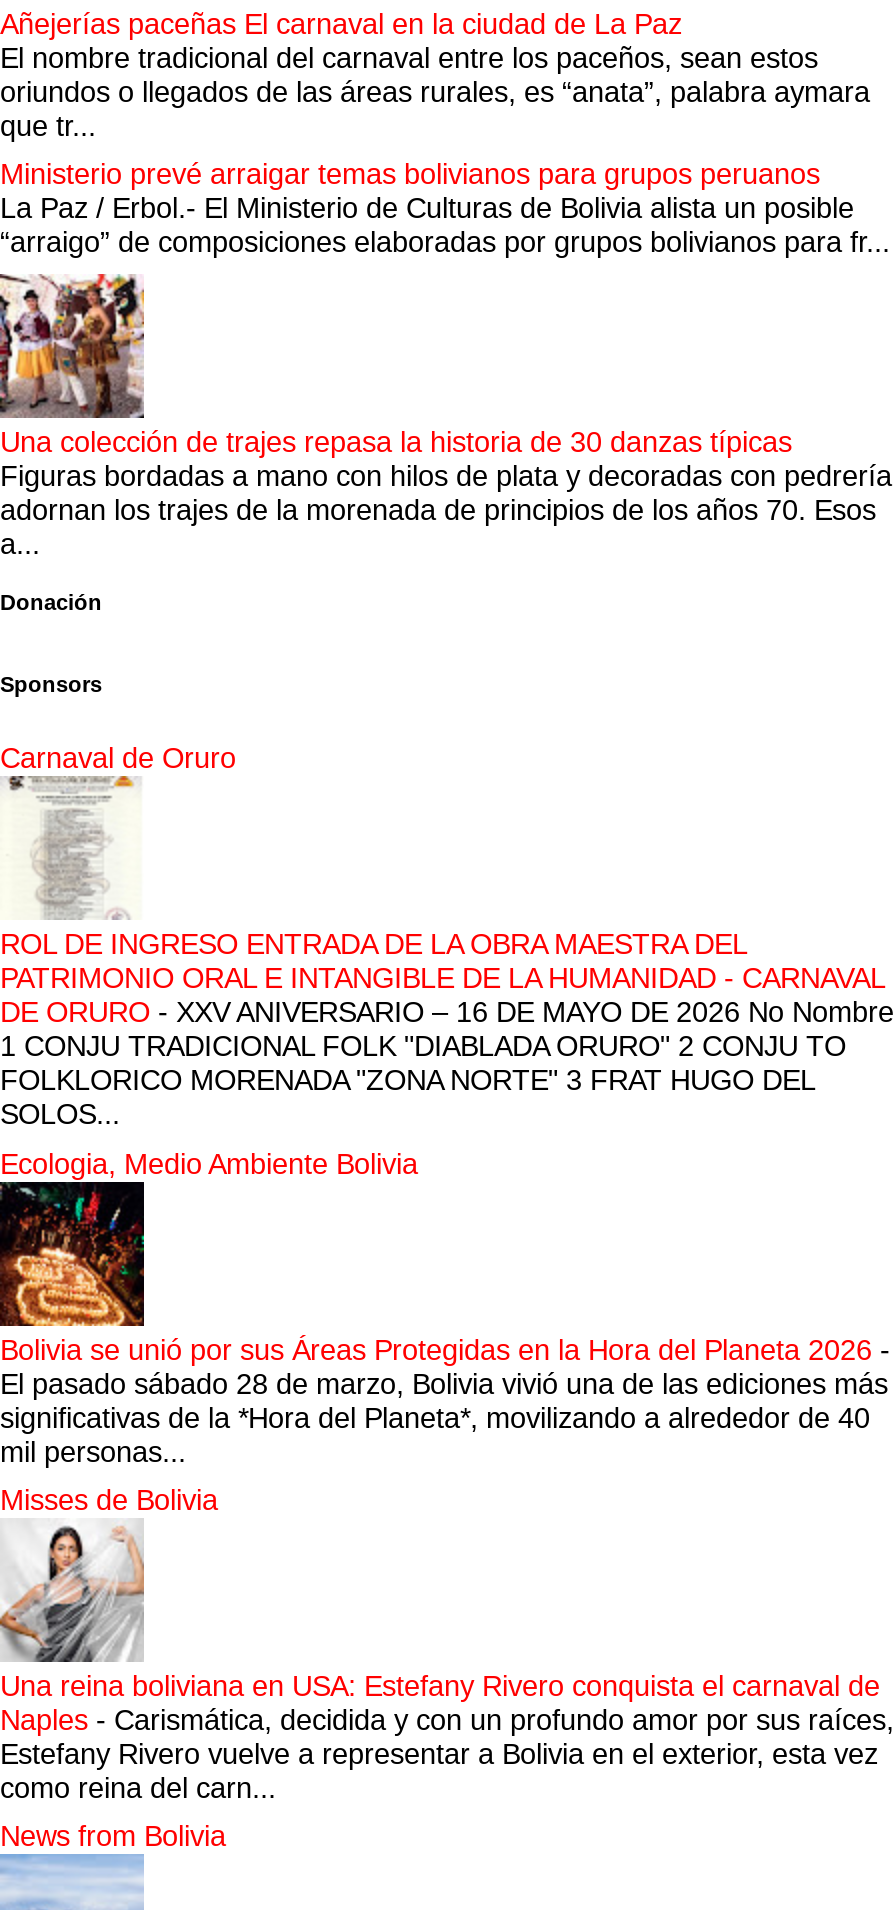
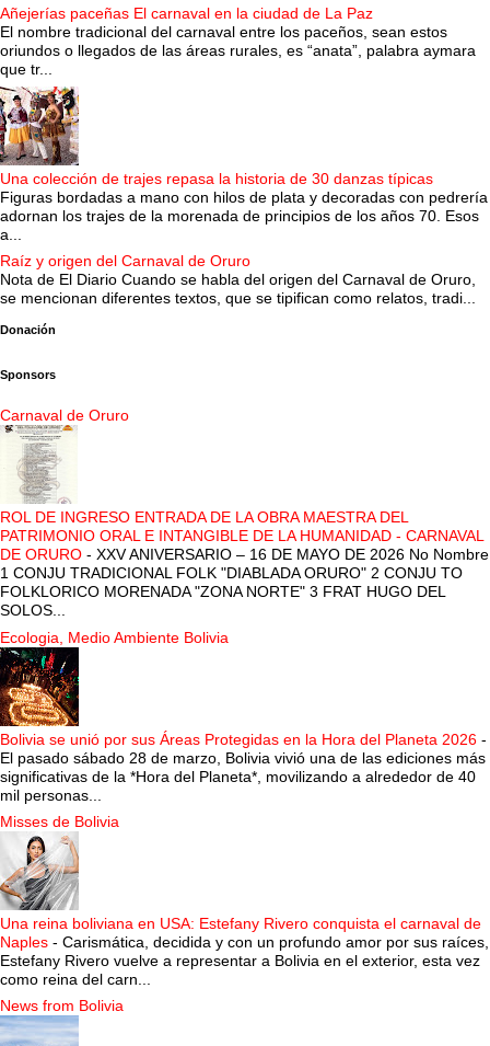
- Ministerio prevé arraigar temas bolivianos para grupos peruanos
- La Paz / Erbol.- El Ministerio de Culturas de Bolivia alista un posible
- “arraigo” de composiciones elaboradas por grupos bolivianos para fr...

moved up: [image] | Una colección de trajes repasa la historia de 30 danzas típicas | Figuras bordadas a mano con hilos de plata y decoradas con pedrería | adornan los trajes de la morenada de principios de los años 70. Esos | a...

+ Raíz y origen del Carnaval de Oruro
+ Nota de El Diario Cuando se habla del origen del Carnaval de Oruro,
+ se mencionan diferentes textos, que se tipifican como relatos, tradi...
